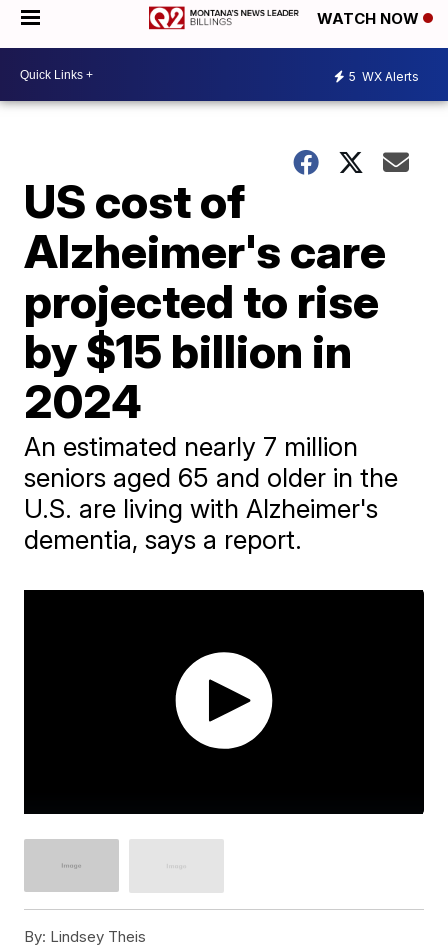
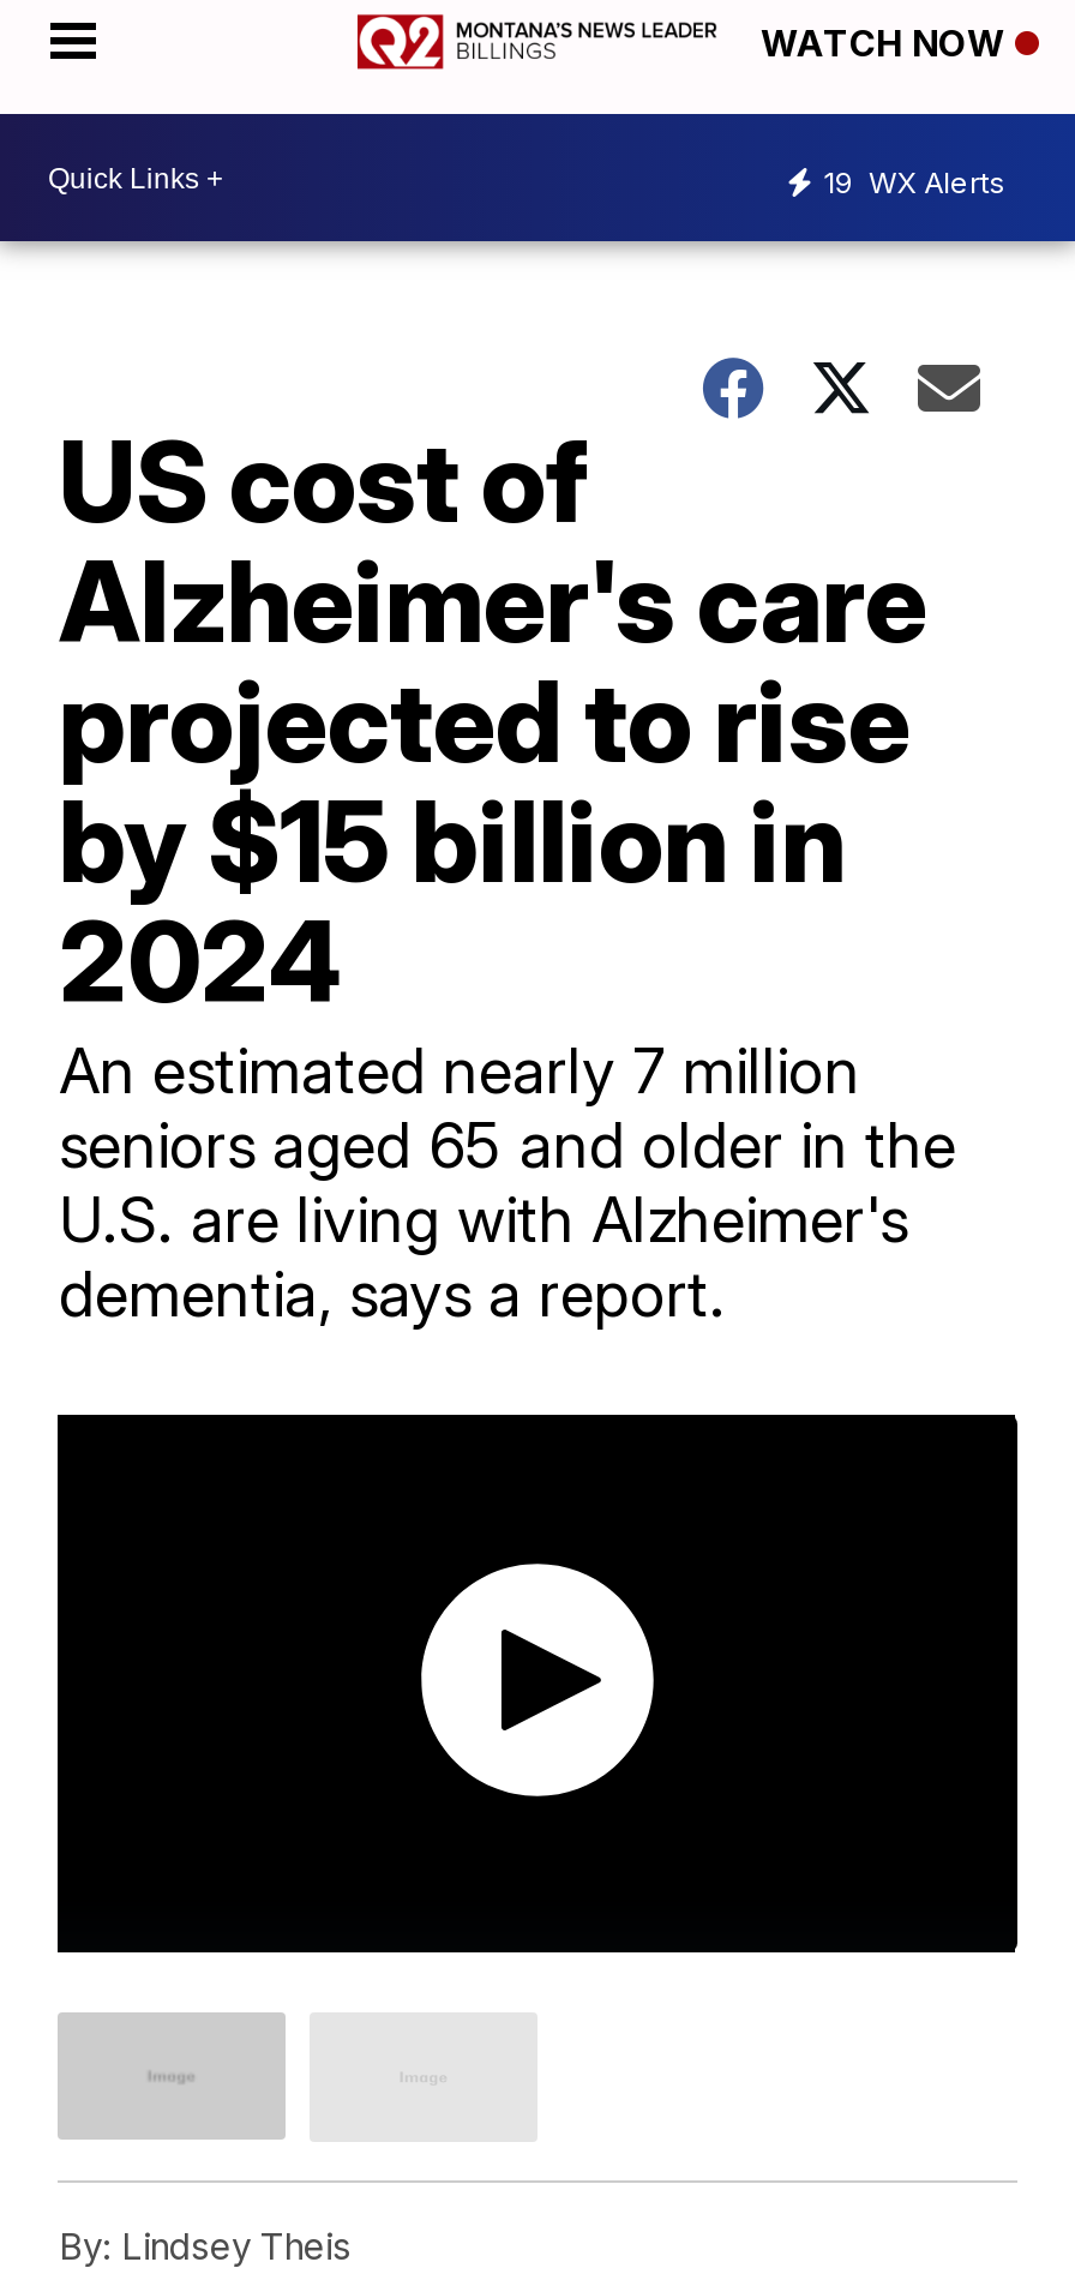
- 5 WX Alerts
+ 19 WX Alerts
